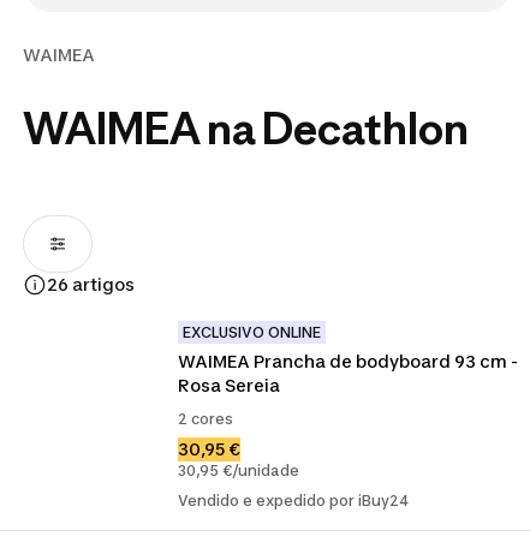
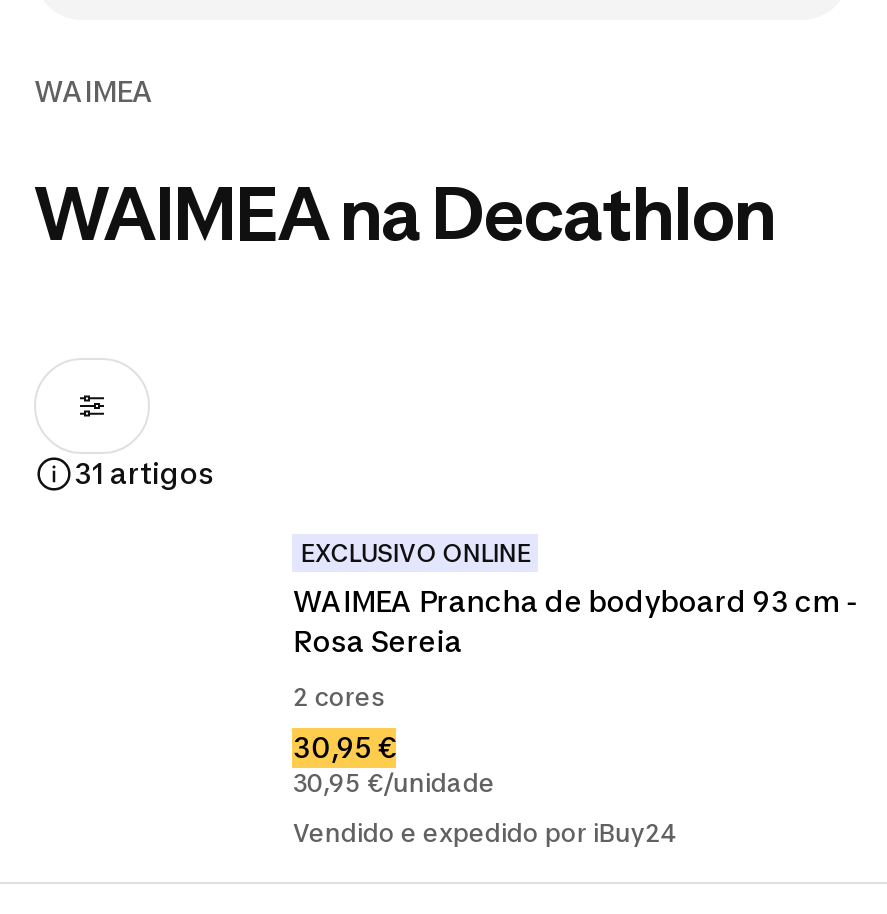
- 26 artigos
+ 31 artigos
